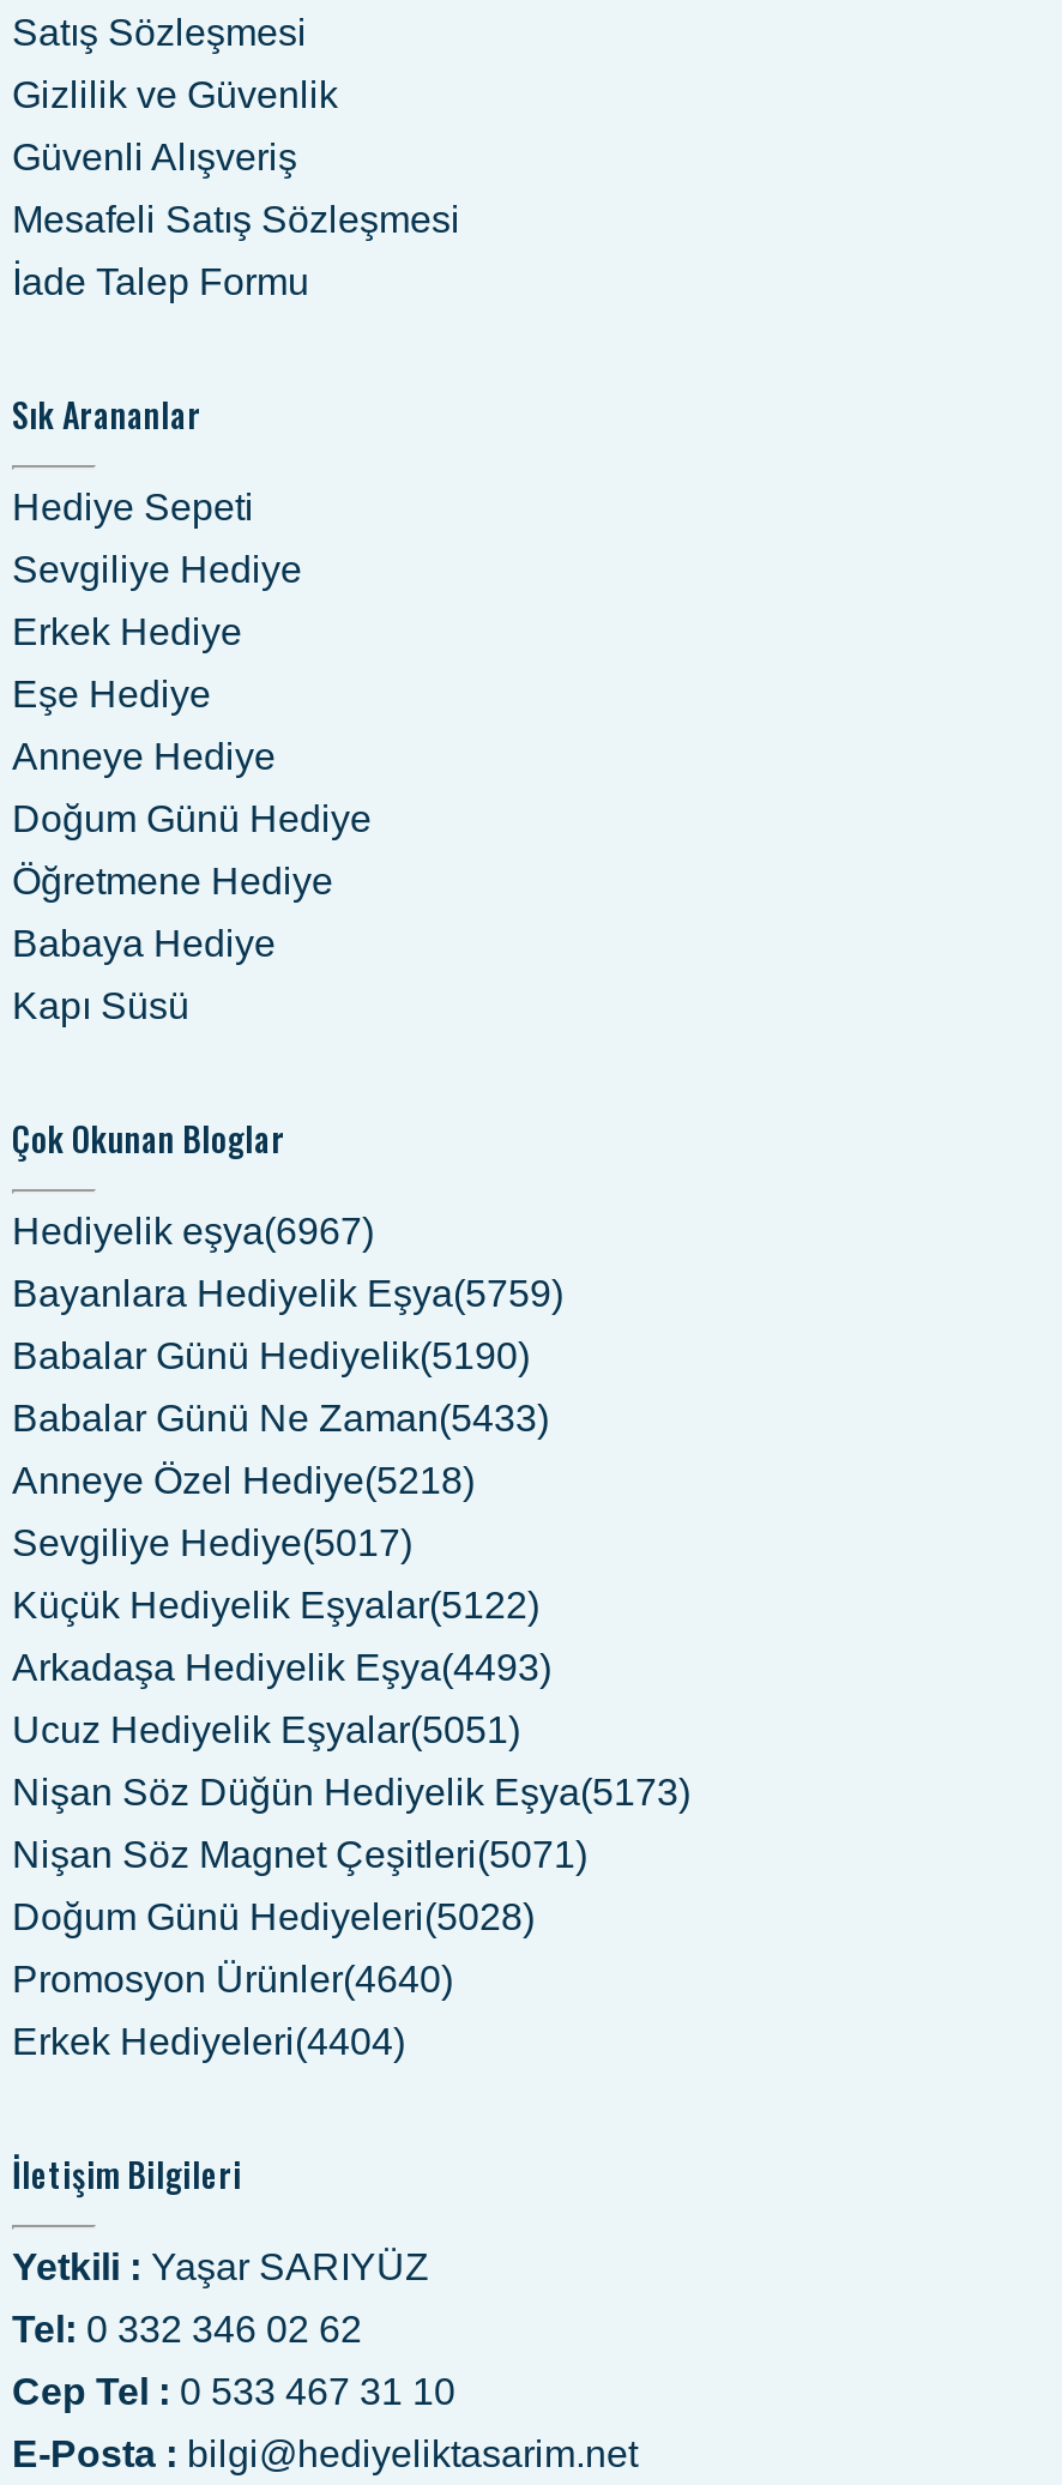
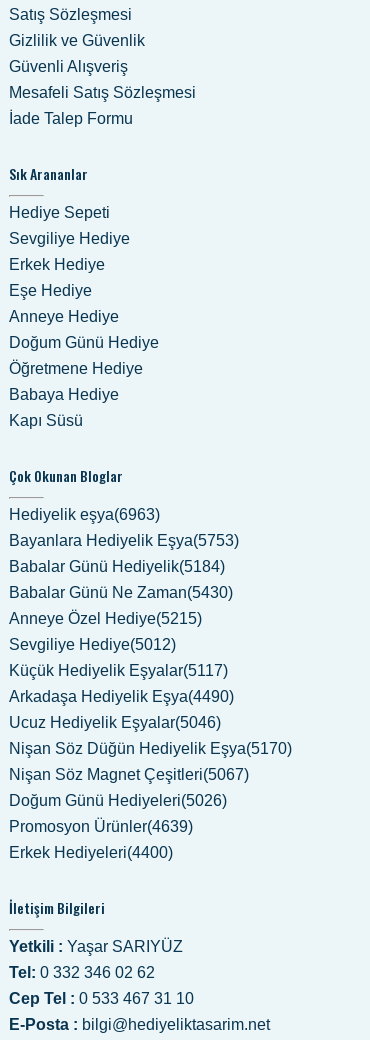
- Hediyelik eşya(6967)
+ Hediyelik eşya(6963)

- Bayanlara Hediyelik Eşya(5759)
+ Bayanlara Hediyelik Eşya(5753)

- Babalar Günü Hediyelik(5190)
+ Babalar Günü Hediyelik(5184)

- Babalar Günü Ne Zaman(5433)
+ Babalar Günü Ne Zaman(5430)

- Anneye Özel Hediye(5218)
+ Anneye Özel Hediye(5215)

- Sevgiliye Hediye(5017)
+ Sevgiliye Hediye(5012)

- Küçük Hediyelik Eşyalar(5122)
+ Küçük Hediyelik Eşyalar(5117)

- Arkadaşa Hediyelik Eşya(4493)
+ Arkadaşa Hediyelik Eşya(4490)

- Ucuz Hediyelik Eşyalar(5051)
+ Ucuz Hediyelik Eşyalar(5046)

- Nişan Söz Düğün Hediyelik Eşya(5173)
+ Nişan Söz Düğün Hediyelik Eşya(5170)

- Nişan Söz Magnet Çeşitleri(5071)
+ Nişan Söz Magnet Çeşitleri(5067)

- Doğum Günü Hediyeleri(5028)
+ Doğum Günü Hediyeleri(5026)

- Promosyon Ürünler(4640)
+ Promosyon Ürünler(4639)

- Erkek Hediyeleri(4404)
+ Erkek Hediyeleri(4400)
